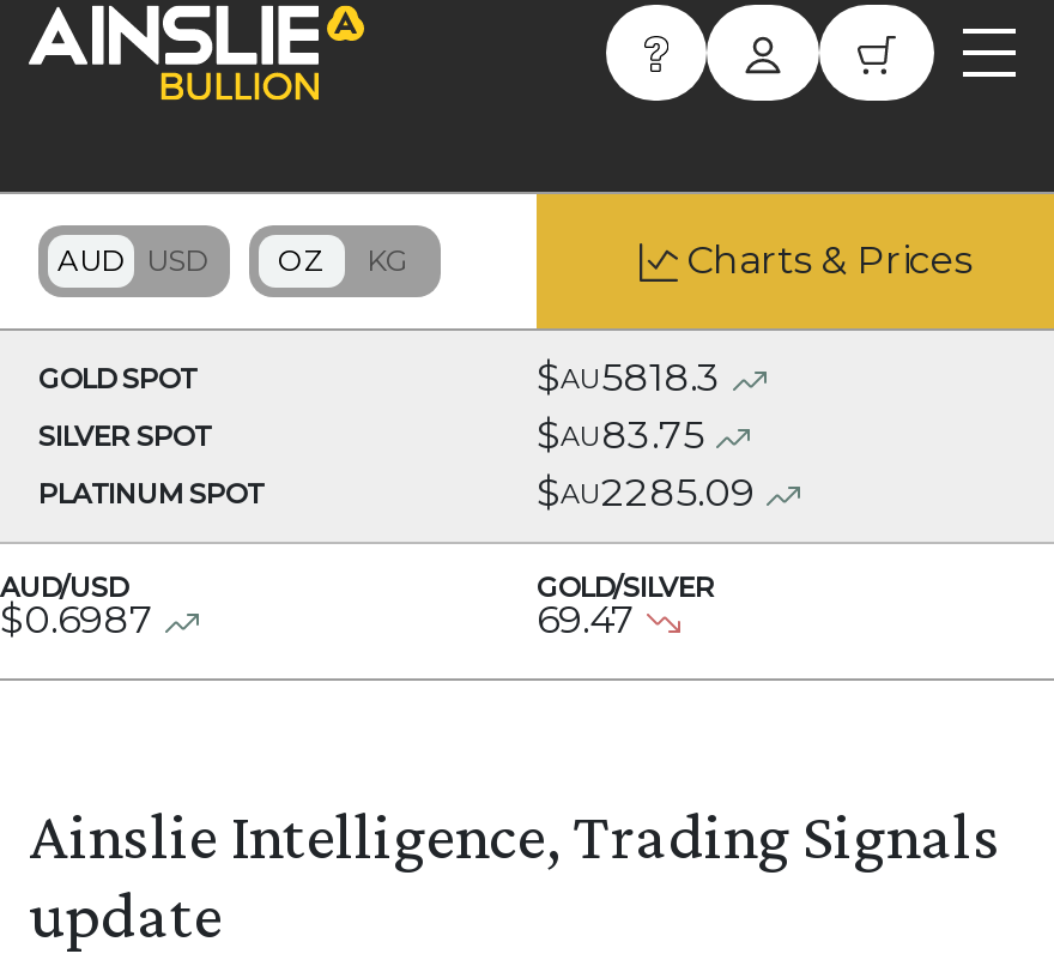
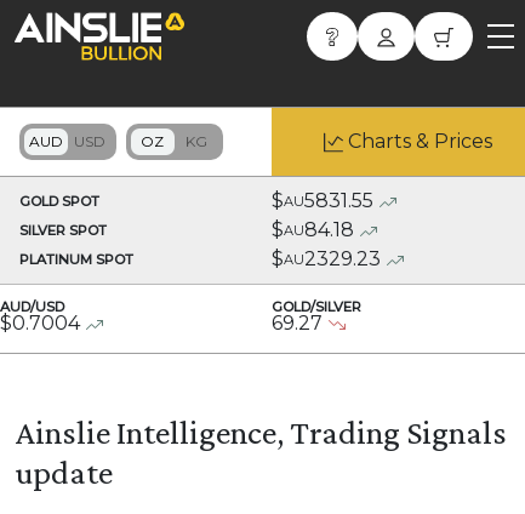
- $AU5818.3
+ $AU5831.55

- $AU83.75
+ $AU84.18

- $AU2285.09
+ $AU2329.23

- $0.6987
+ $0.7004

- 69.47
+ 69.27
